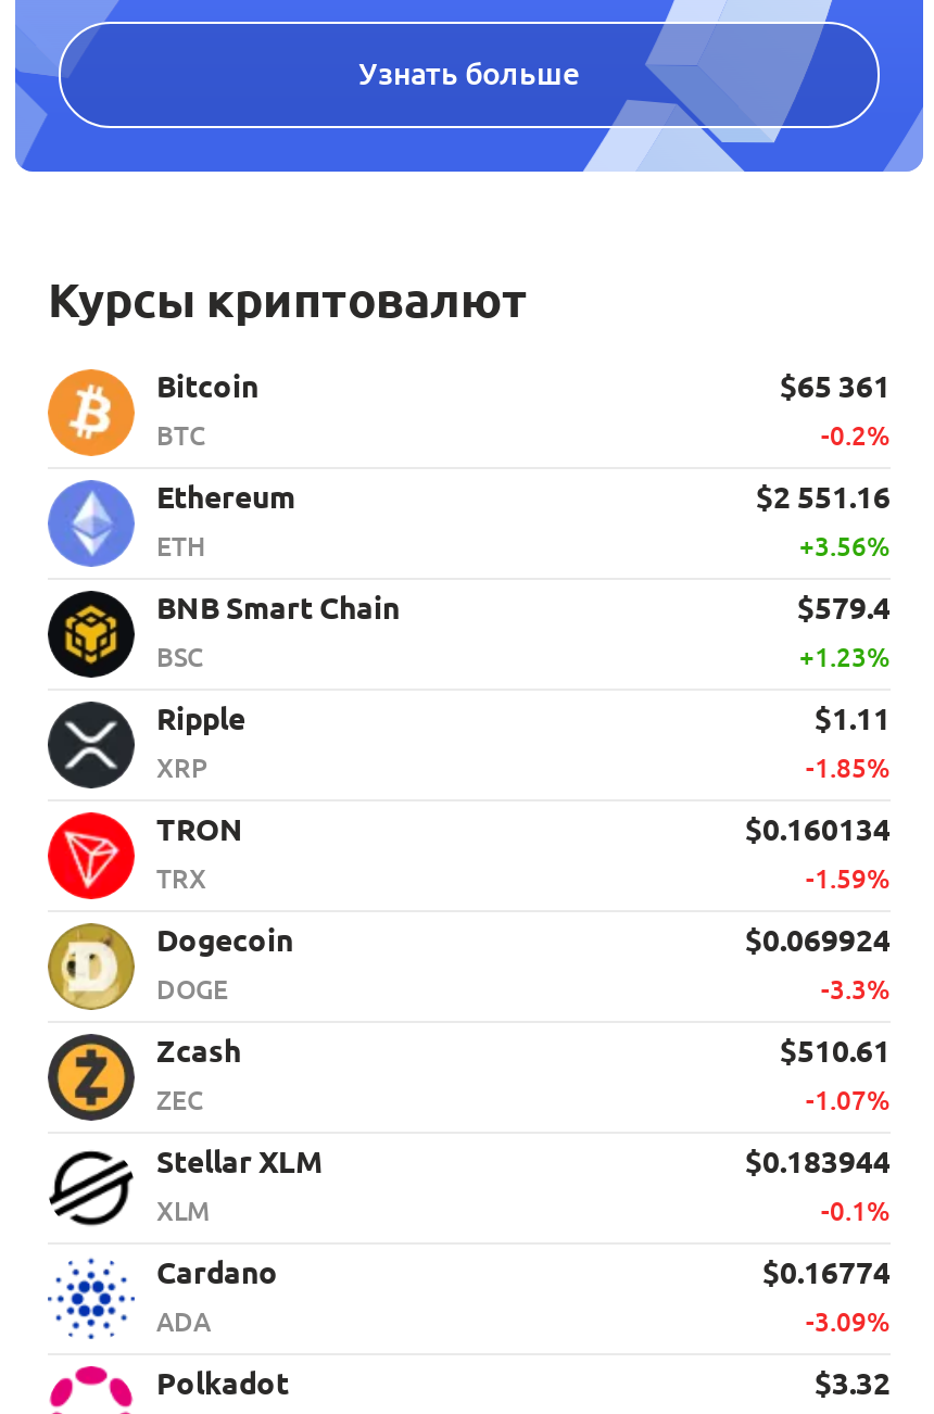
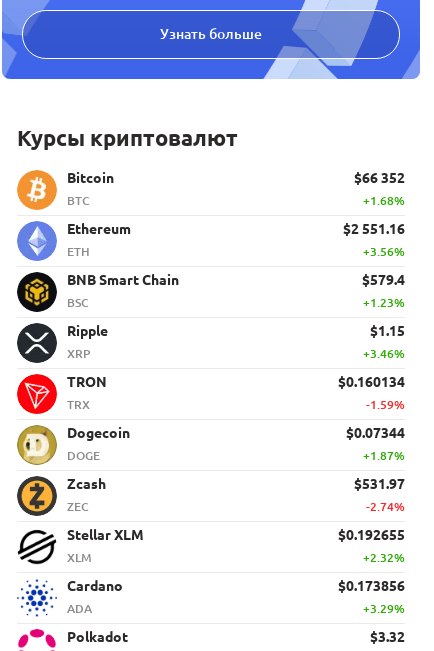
- $65 361
+ $66 352

- -0.2%
+ +1.68%

- $1.11
+ $1.15

- -1.85%
+ +3.46%

- $0.069924
+ $0.07344

- -3.3%
+ +1.87%

- $510.61
+ $531.97

- -1.07%
+ -2.74%

- $0.183944
+ $0.192655

- -0.1%
+ +2.32%

- $0.16774
+ $0.173856

- -3.09%
+ +3.29%
